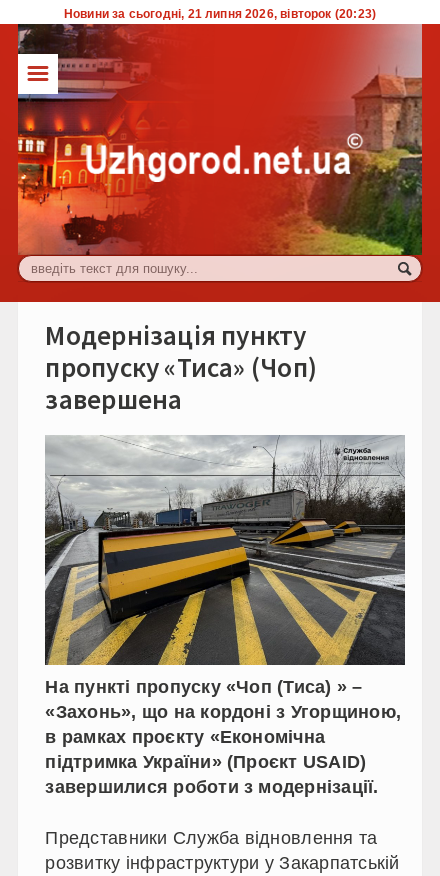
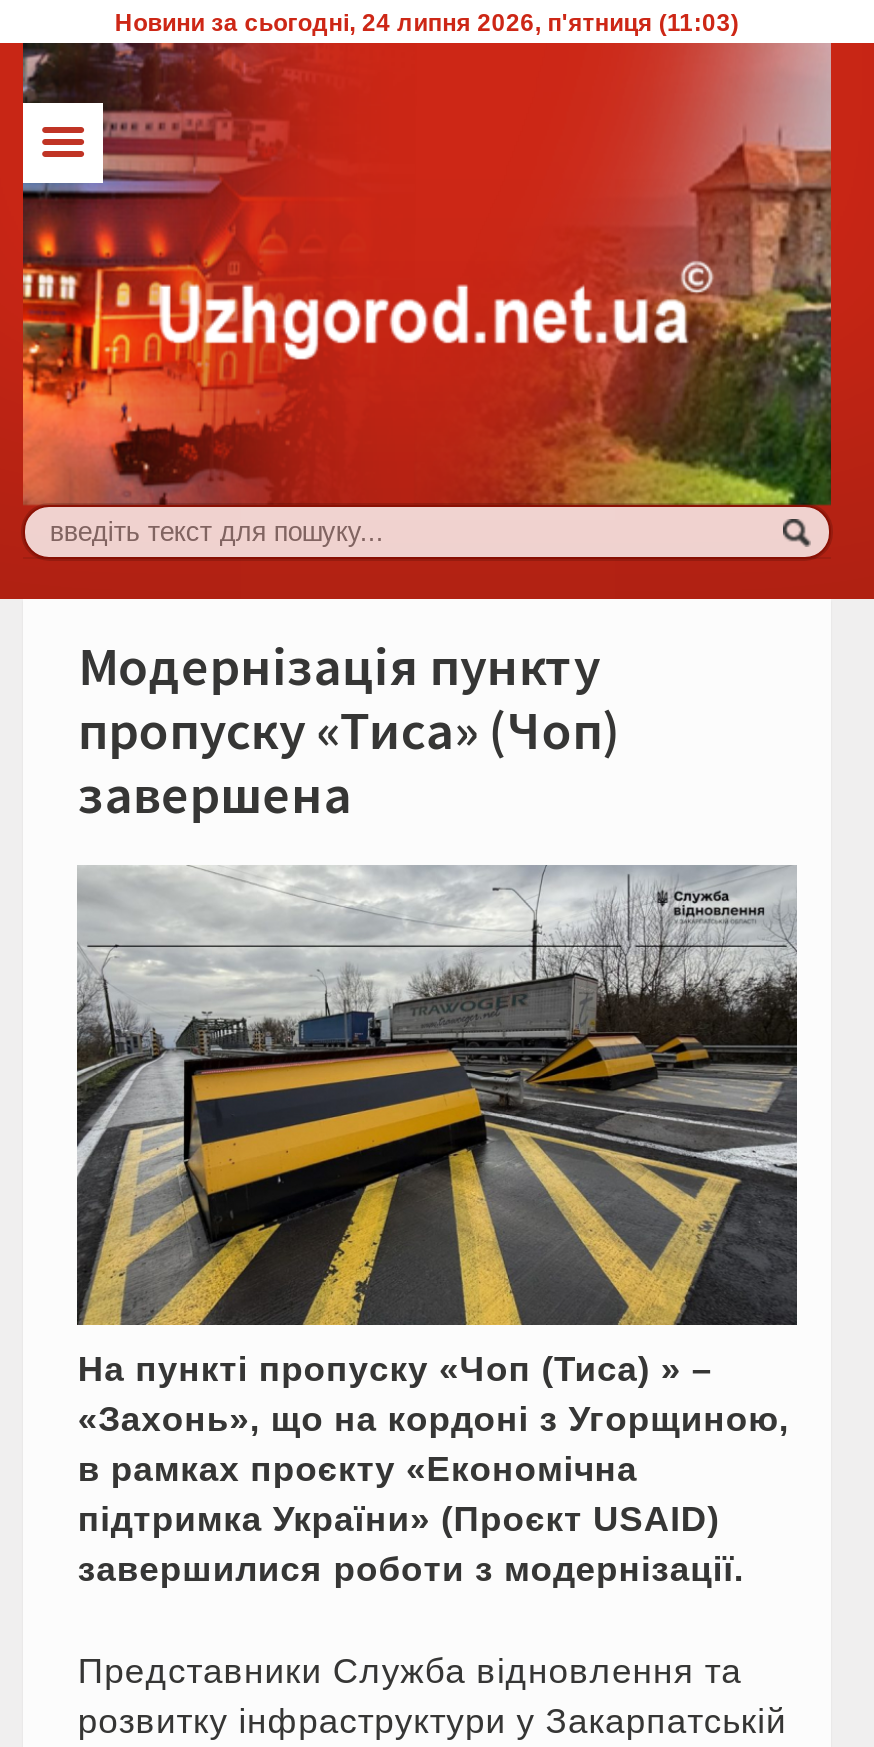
- Новини за сьогодні, 21 липня 2026, вівторок (20:23)
+ Новини за сьогодні, 24 липня 2026, п'ятниця (11:03)
